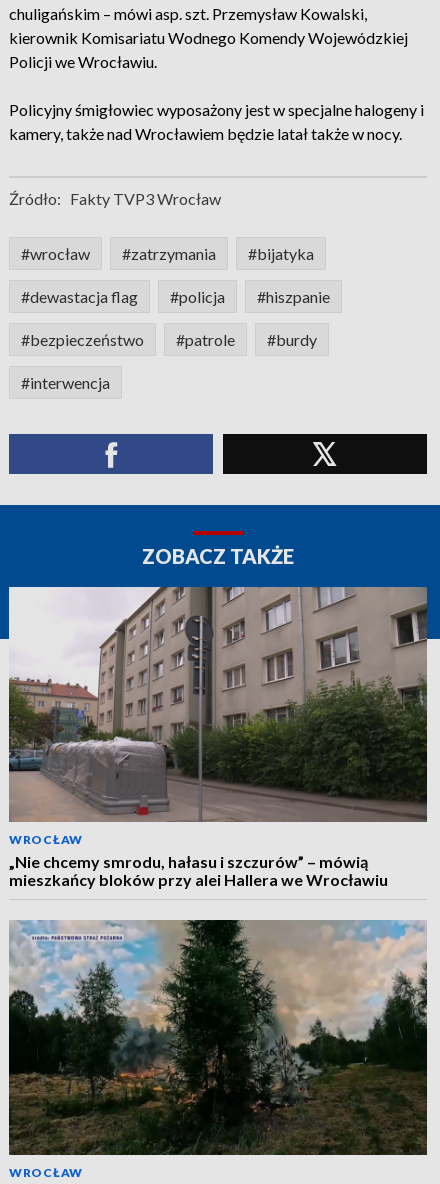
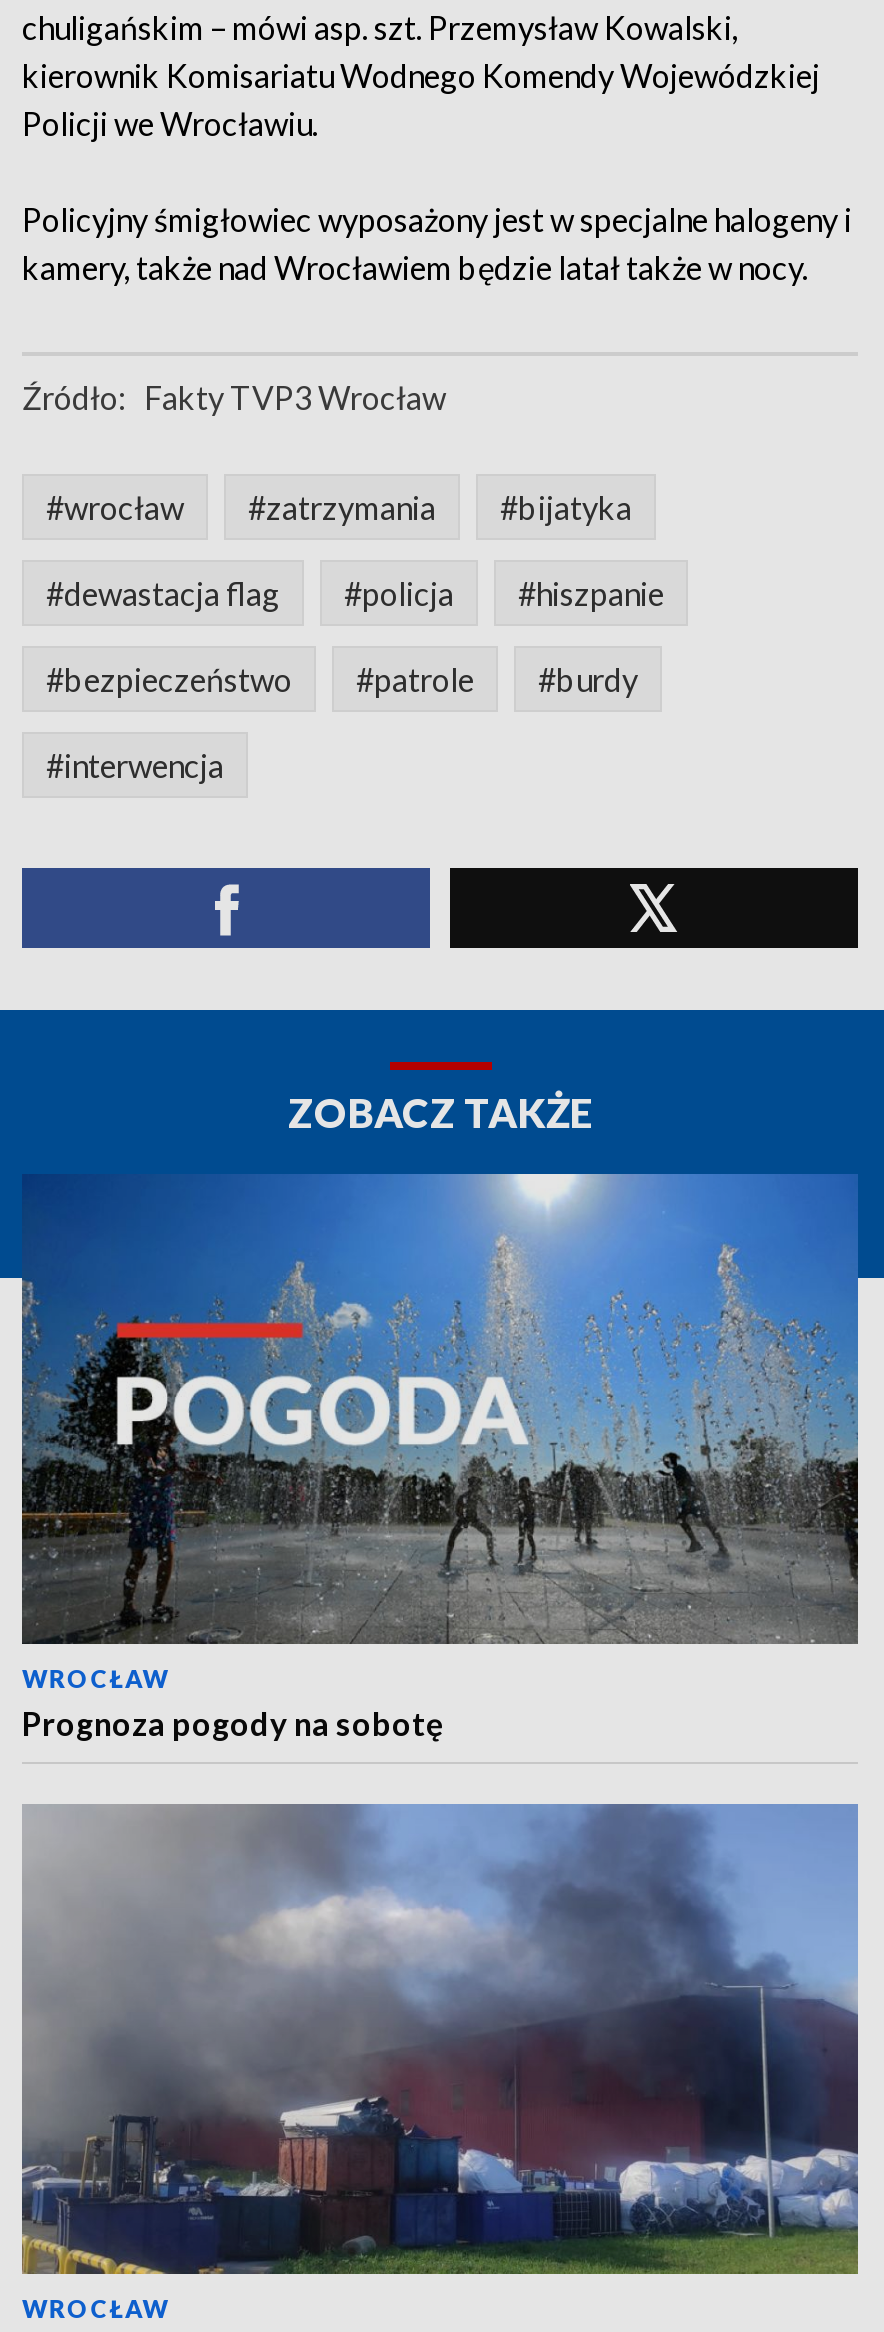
- [image]
- „Nie chcemy smrodu, hałasu i szczurów” – mówią
- mieszkańcy bloków przy alei Hallera we Wrocławiu
+ [image]
+ Prognoza pogody na sobotę

- [image]
+ [image]
